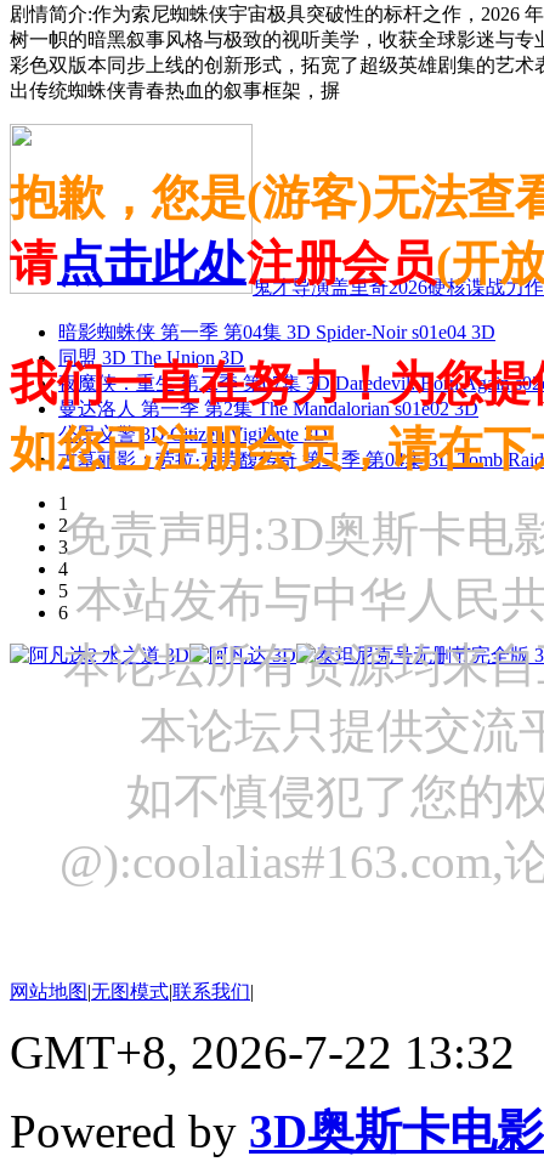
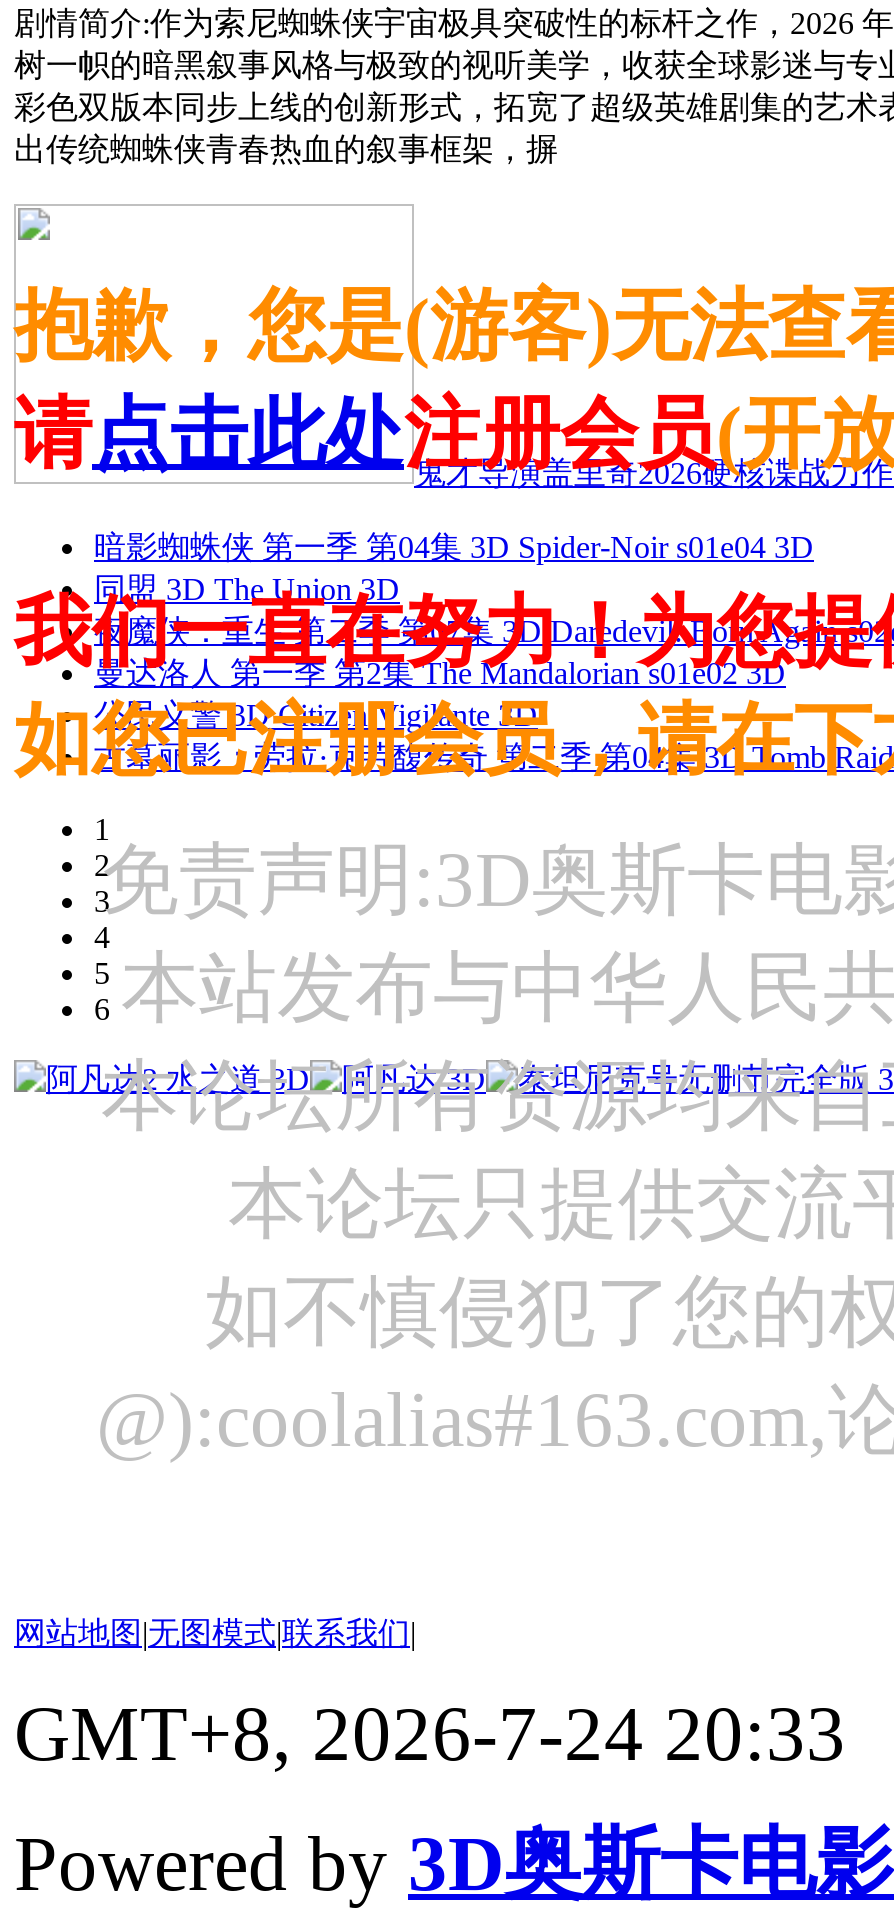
- GMT+8, 2026-7-22 13:32
+ GMT+8, 2026-7-24 20:33
